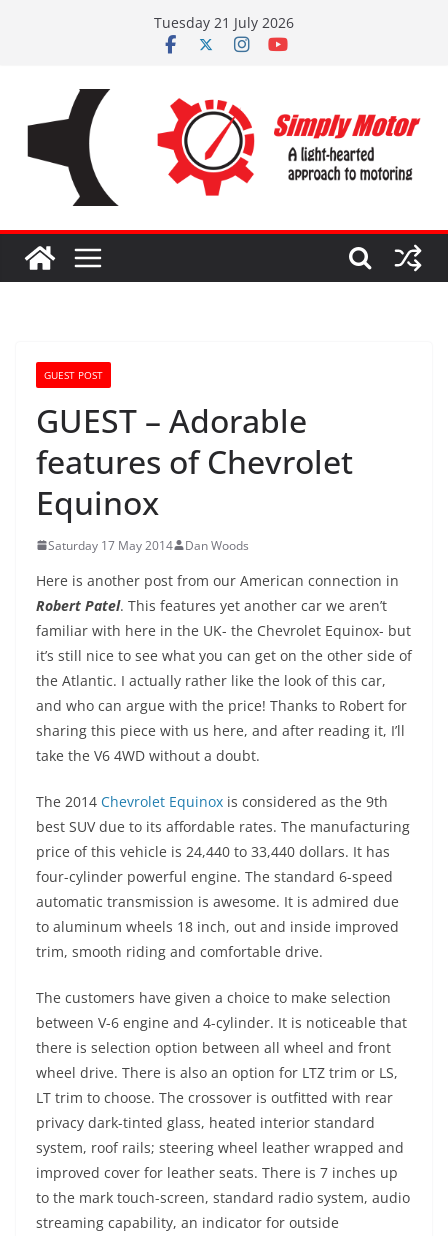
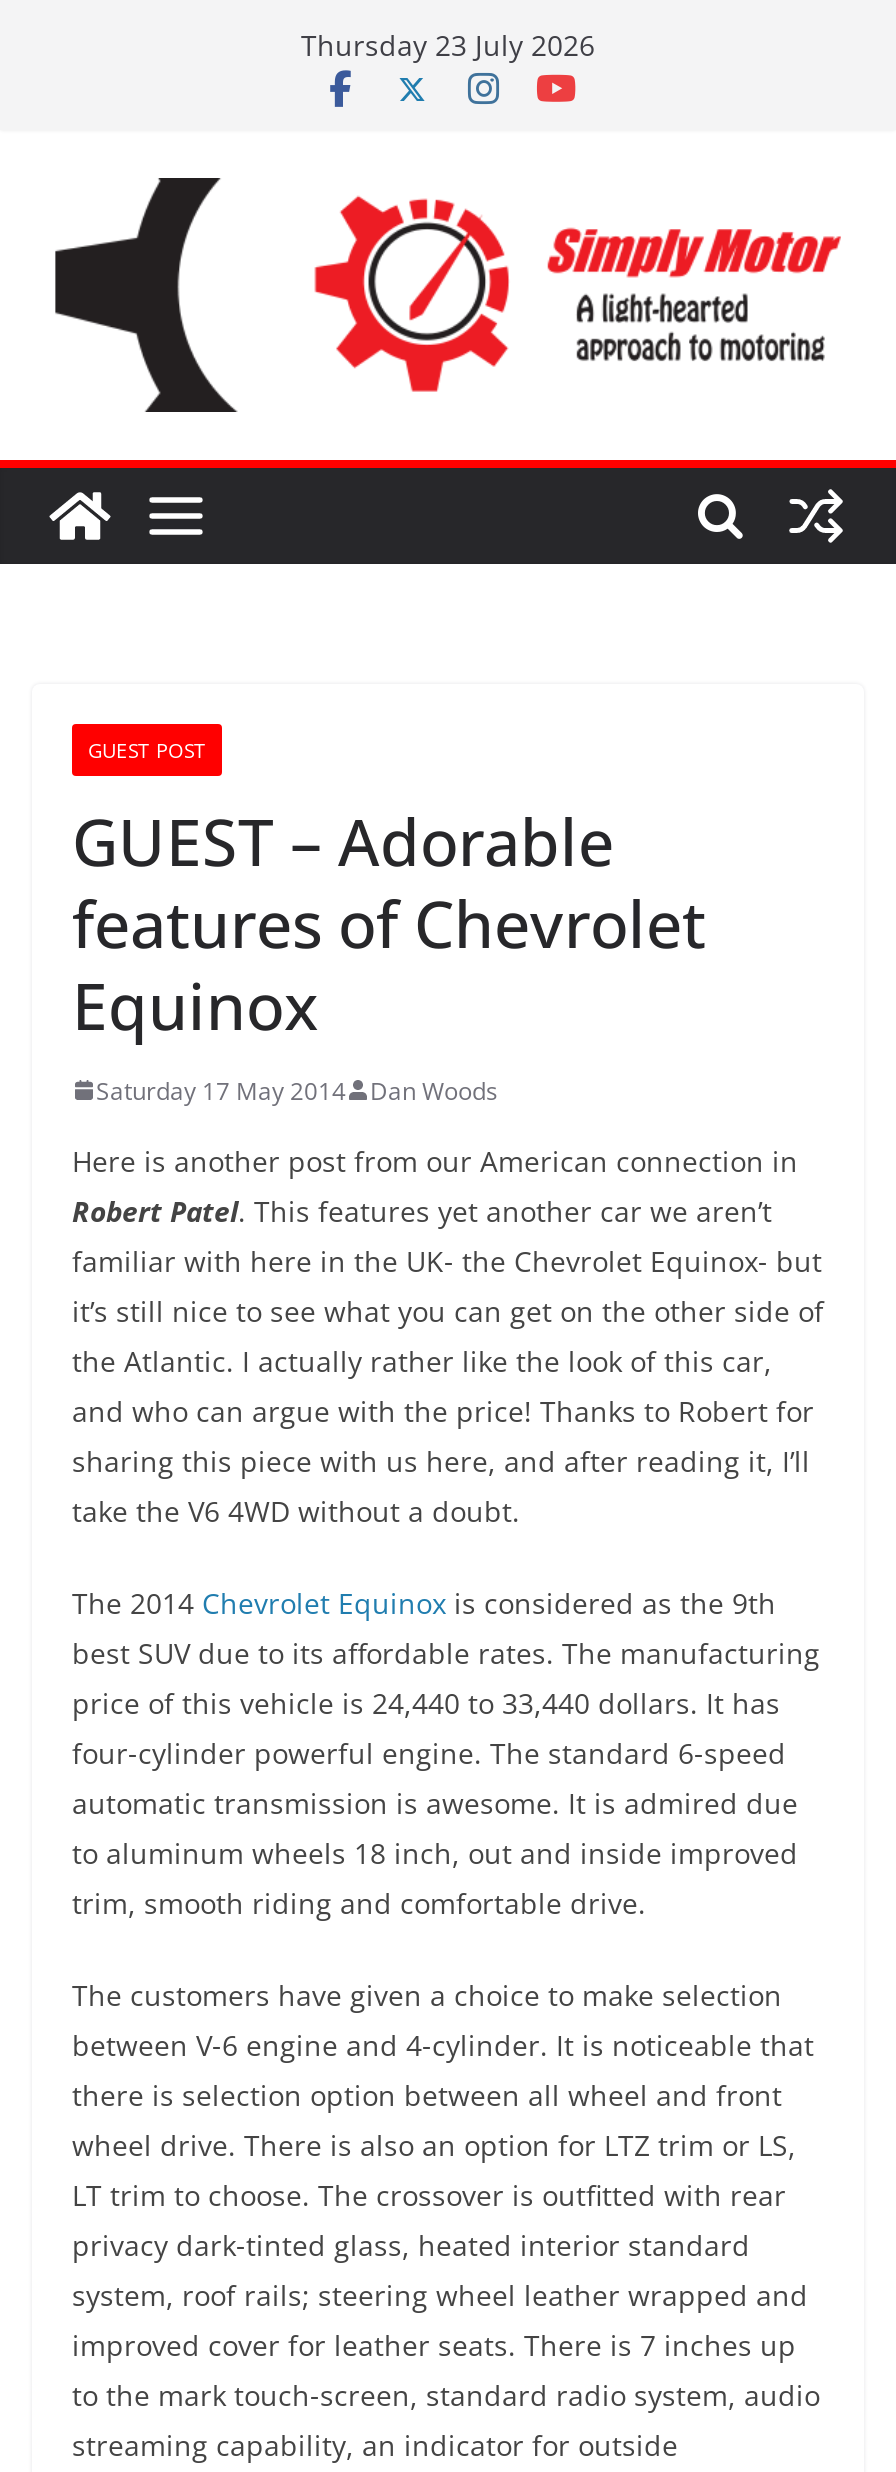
- Tuesday 21 July 2026
+ Thursday 23 July 2026
